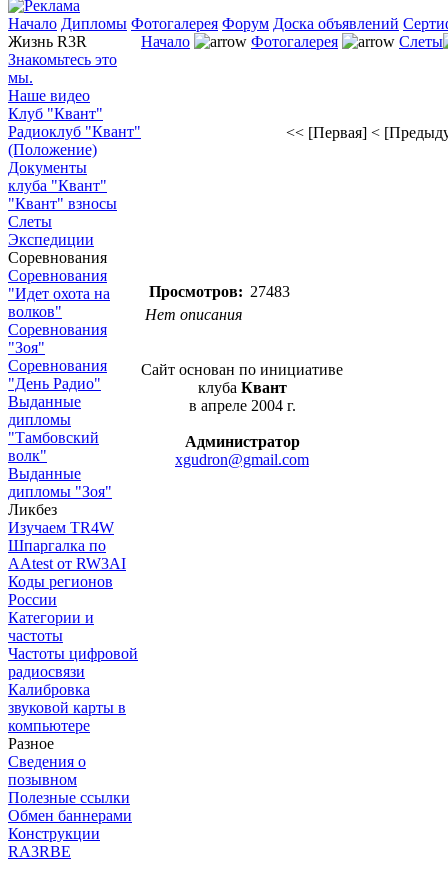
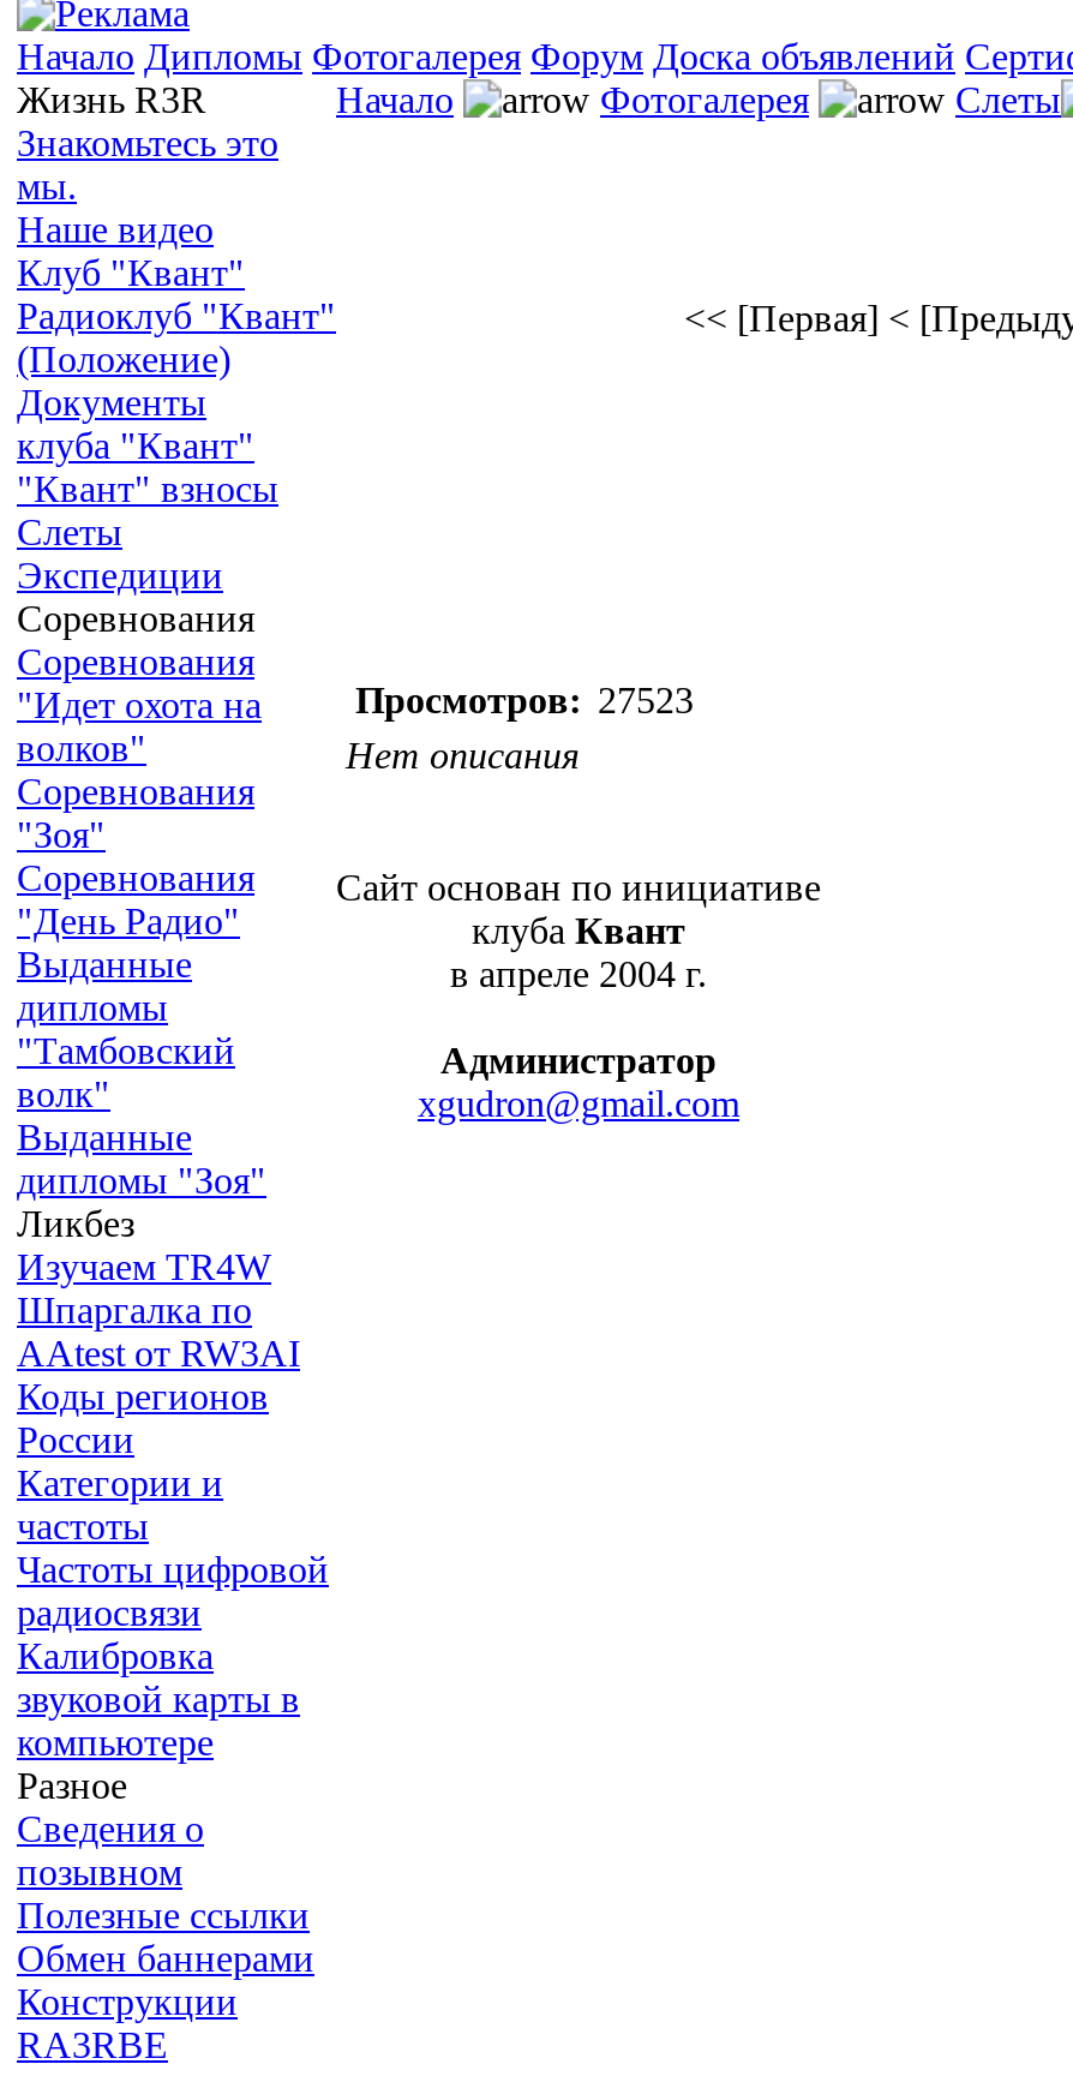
- Просмотров: 27483
+ Просмотров: 27523
